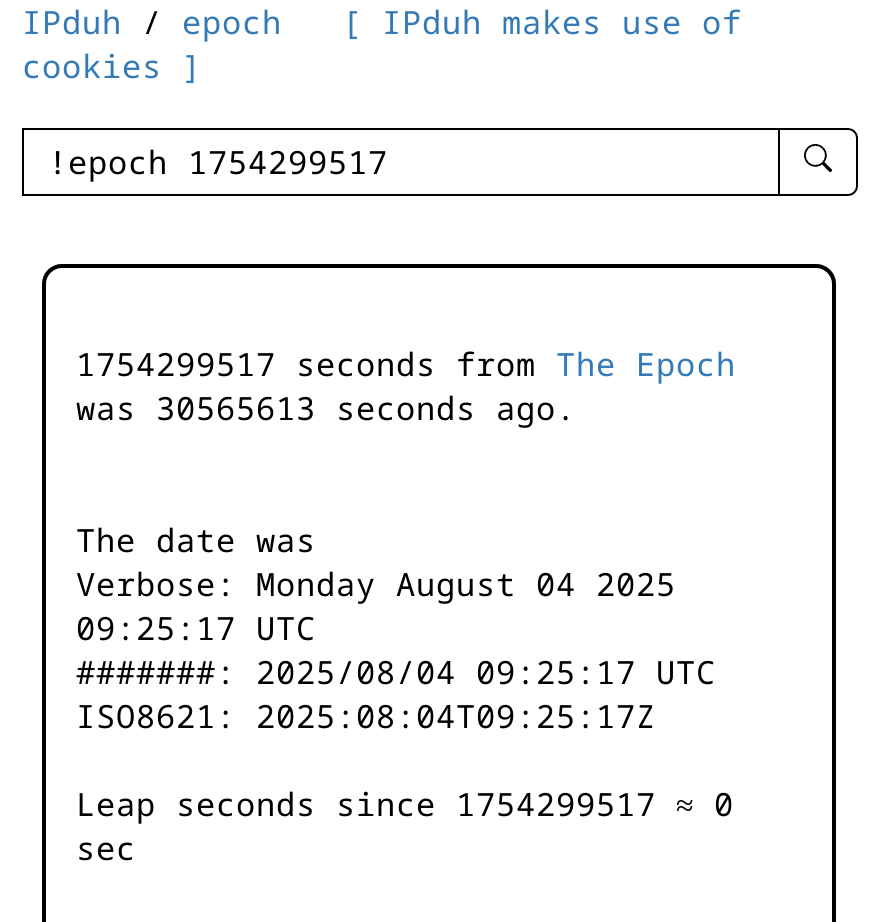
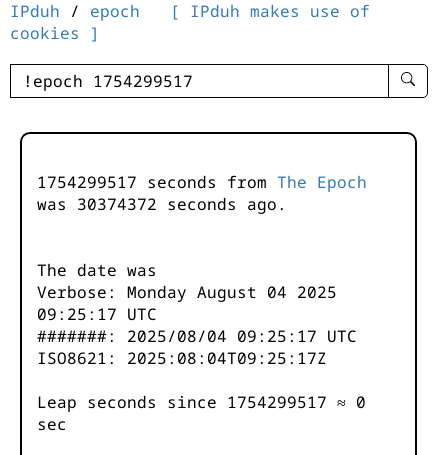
- was 30565613 seconds ago.
+ was 30374372 seconds ago.
